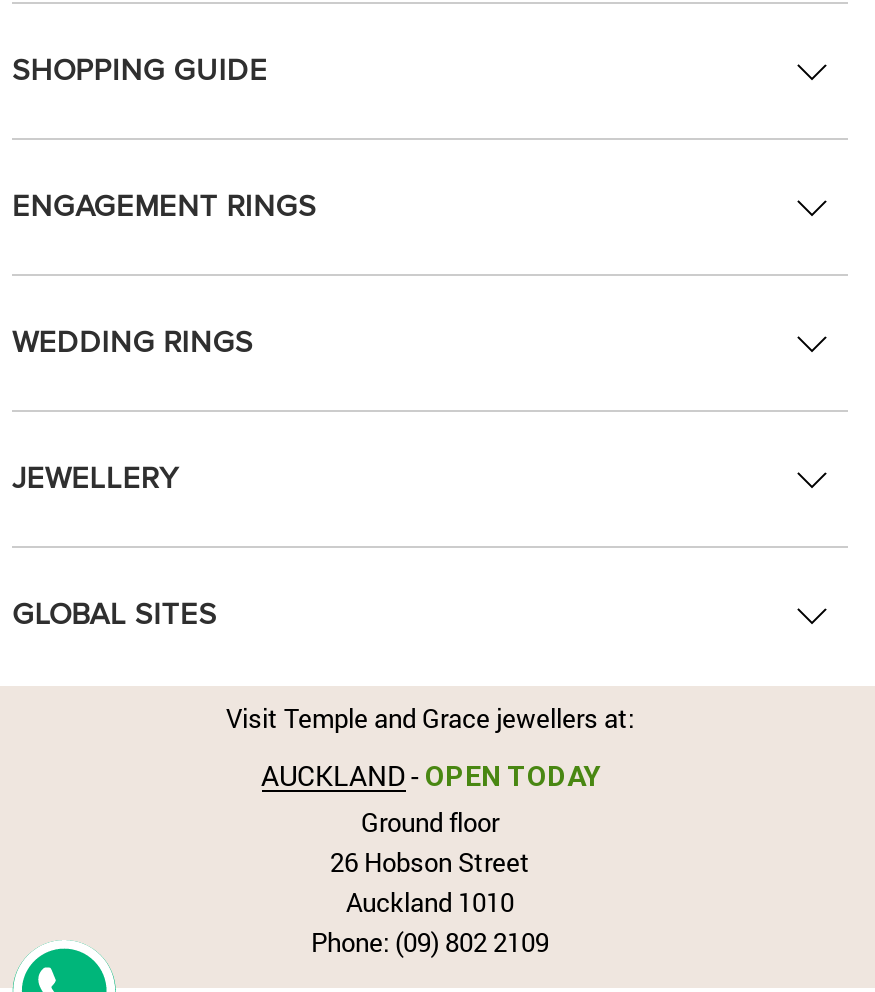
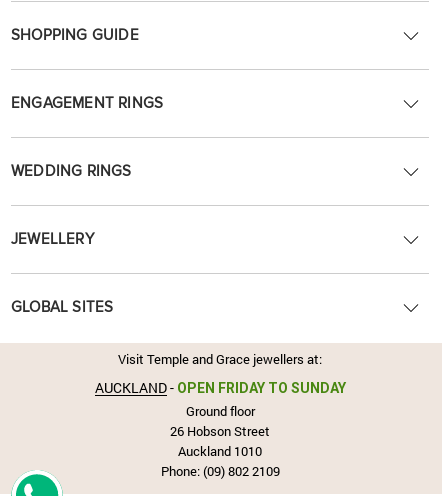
- AUCKLAND - OPEN TODAY
+ AUCKLAND - OPEN FRIDAY TO SUNDAY
